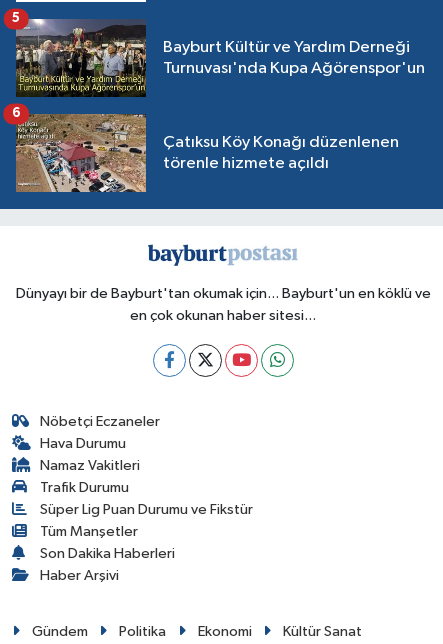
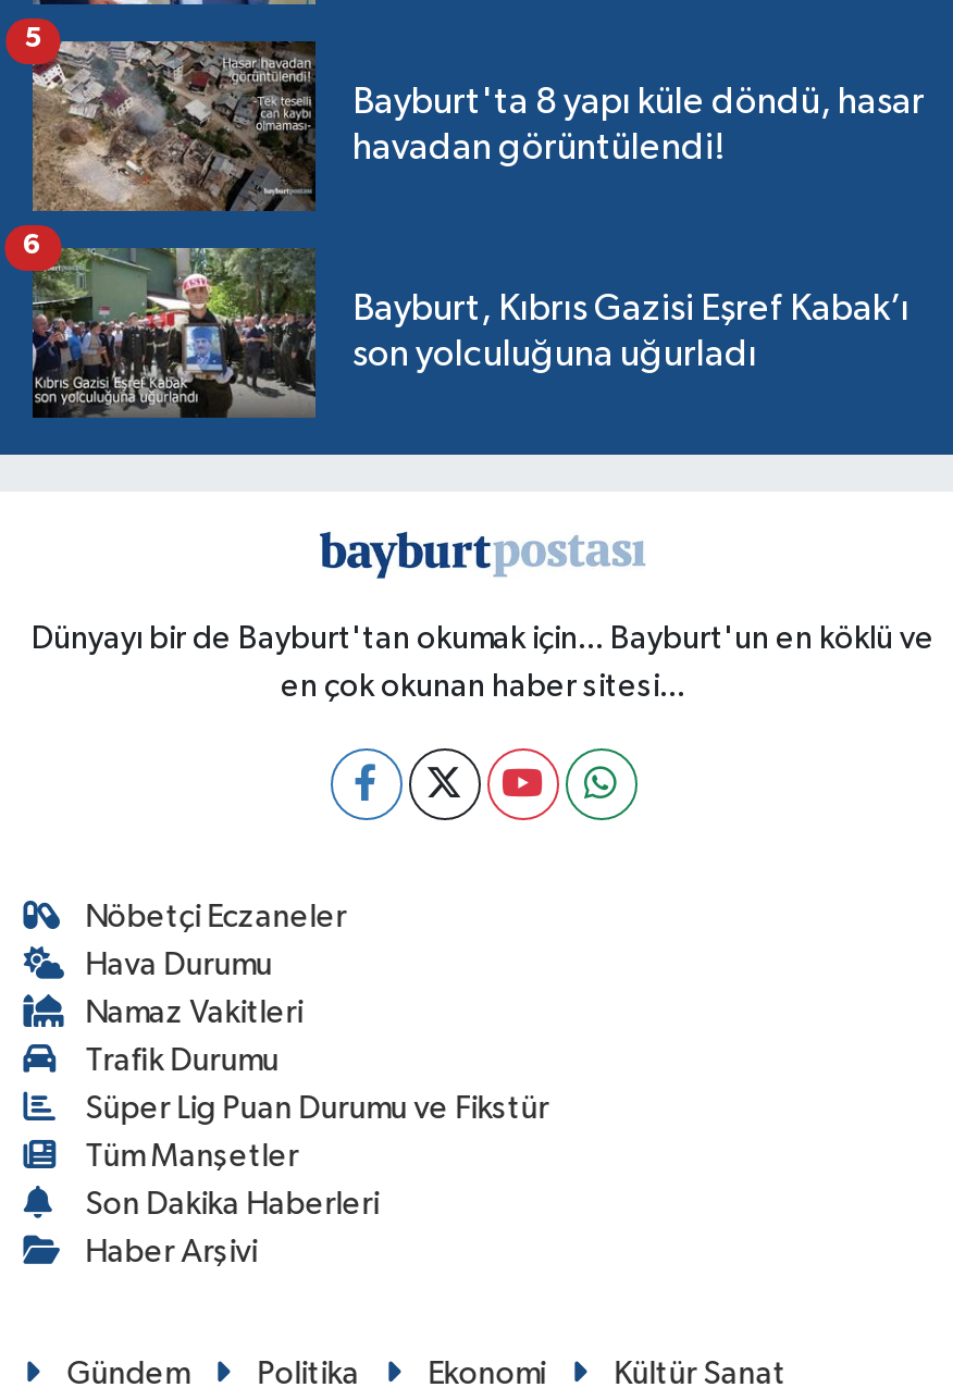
- [image]
- Bayburt Kültür ve Yardım Derneği
- Turnuvası'nda Kupa Ağörenspor'un
+ [image]
+ Bayburt'ta 8 yapı küle döndü, hasar
+ havadan görüntülendi!

- [image]
- Çatıksu Köy Konağı düzenlenen
- törenle hizmete açıldı
+ [image]
+ Bayburt, Kıbrıs Gazisi Eşref Kabak’ı
+ son yolculuğuna uğurladı
